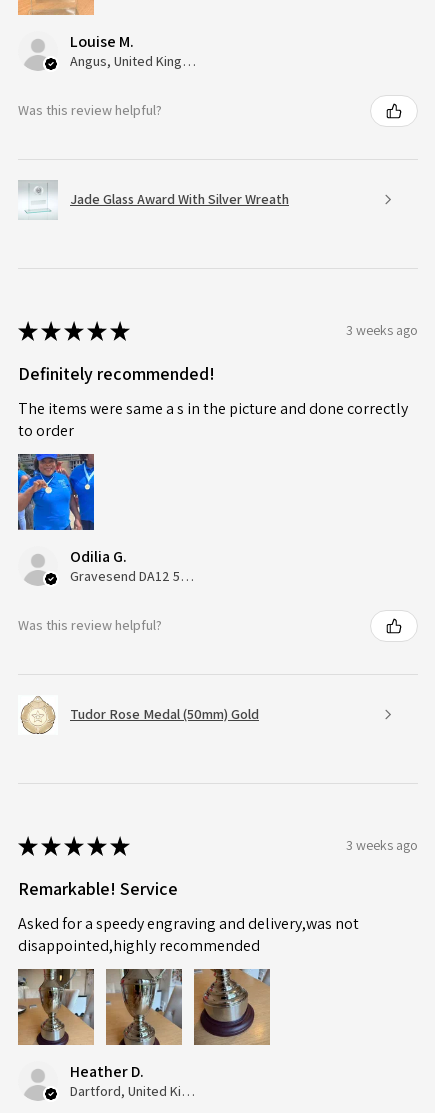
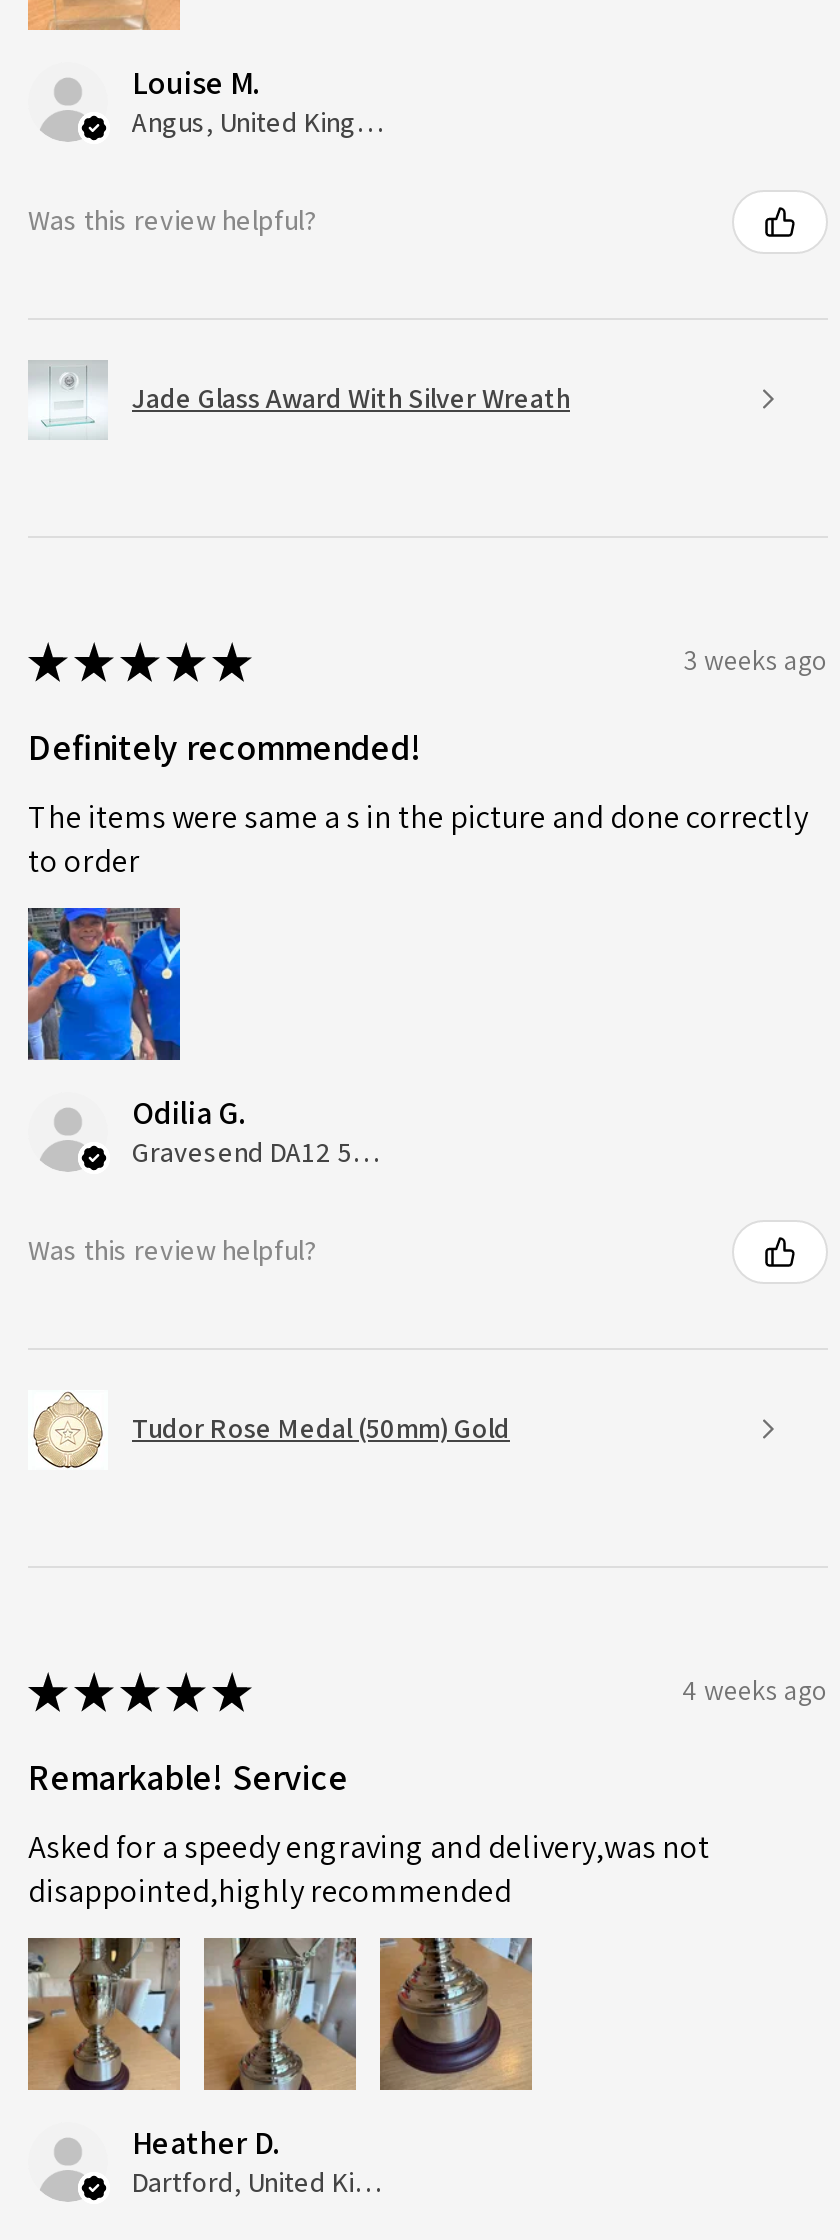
- 3 weeks ago
+ 4 weeks ago
